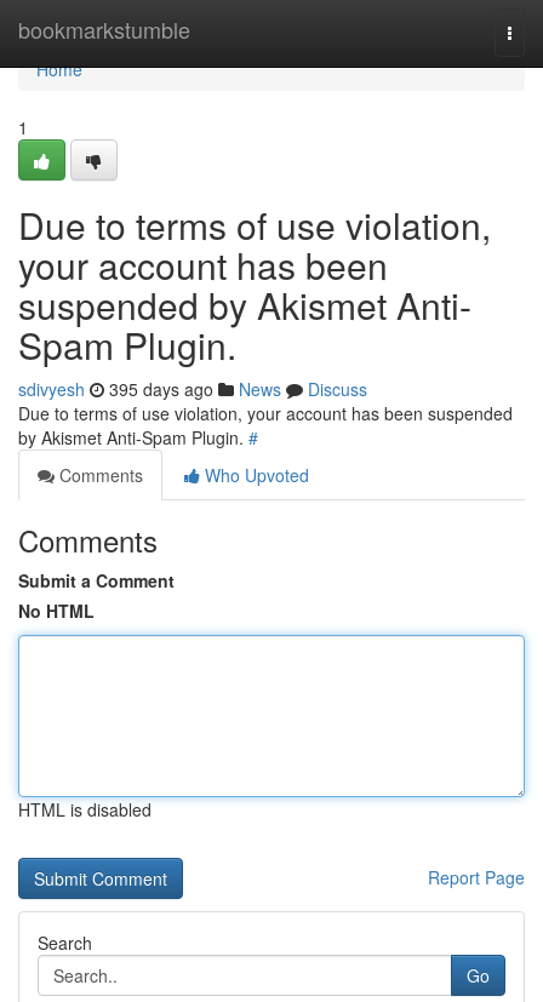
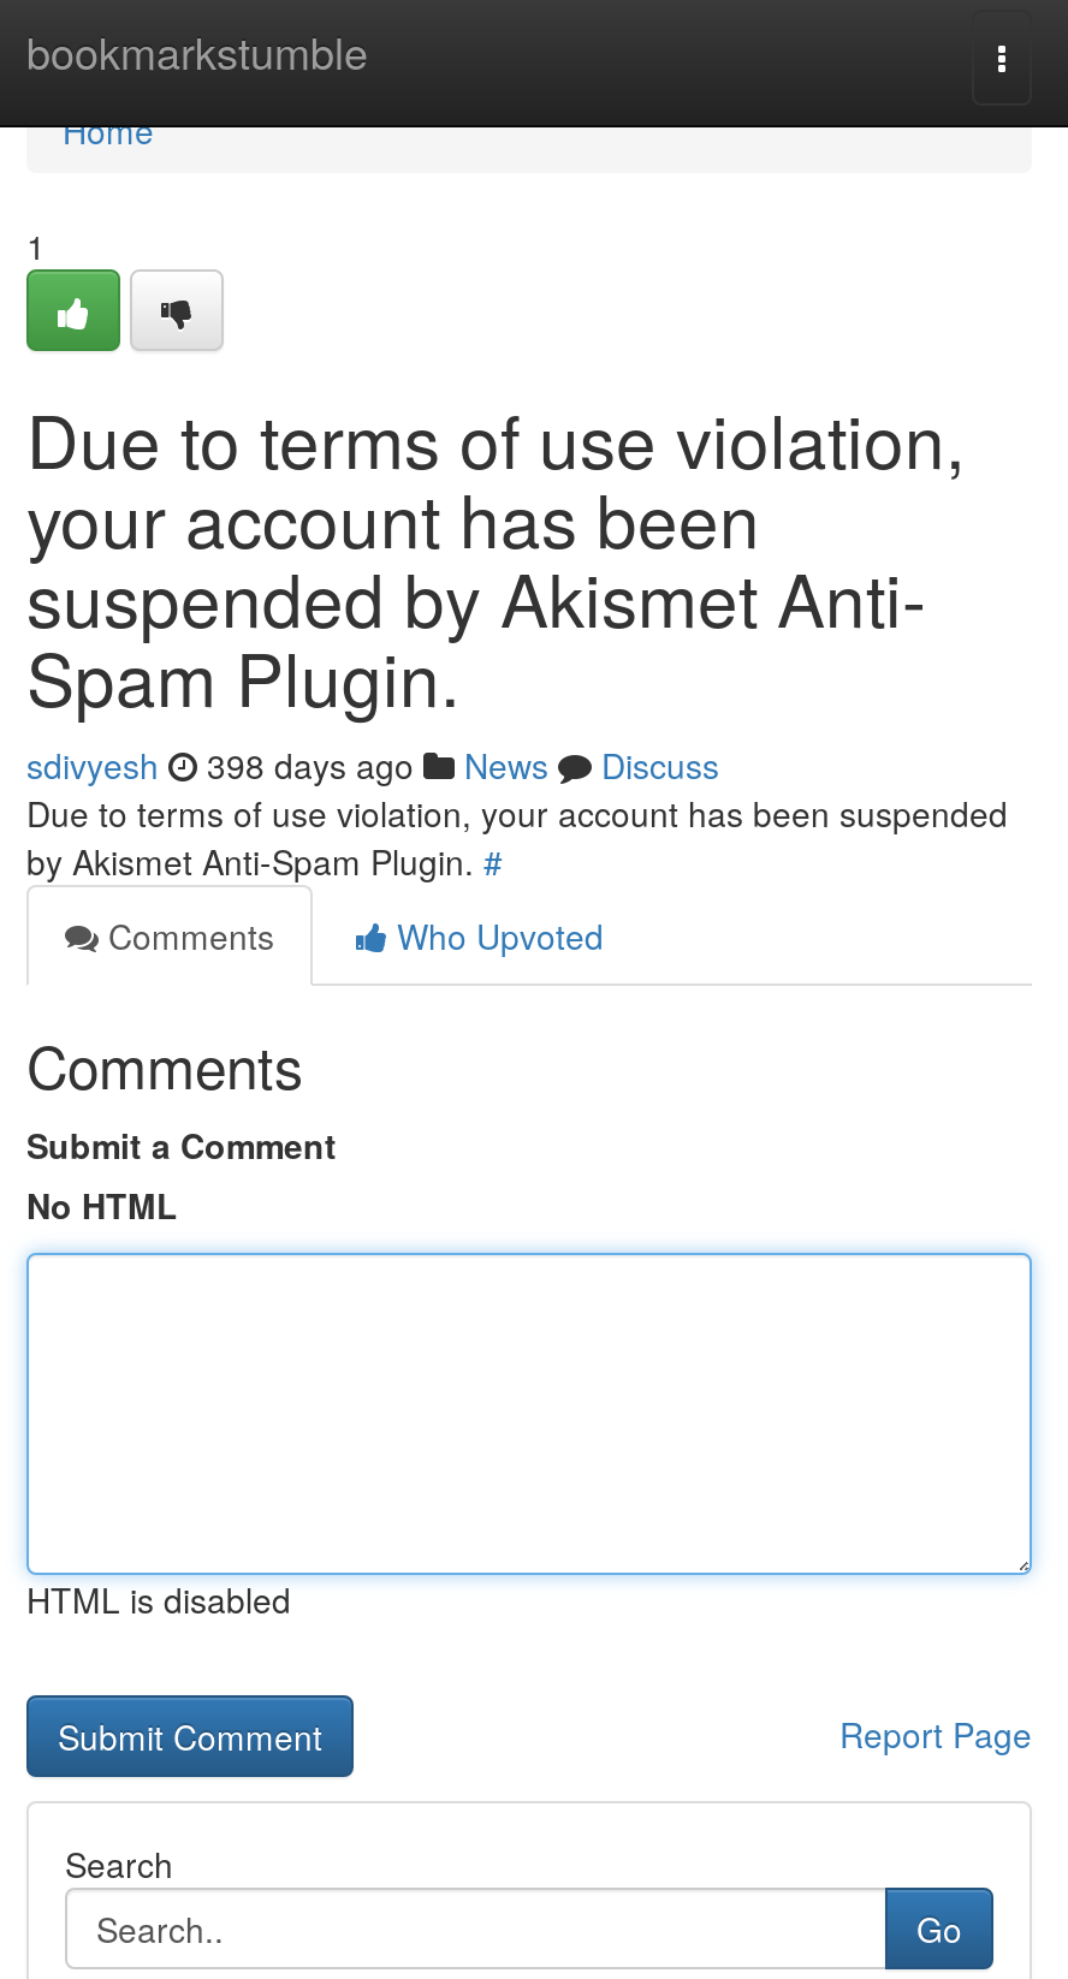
- sdivyesh 395 days ago News Discuss
+ sdivyesh 398 days ago News Discuss
